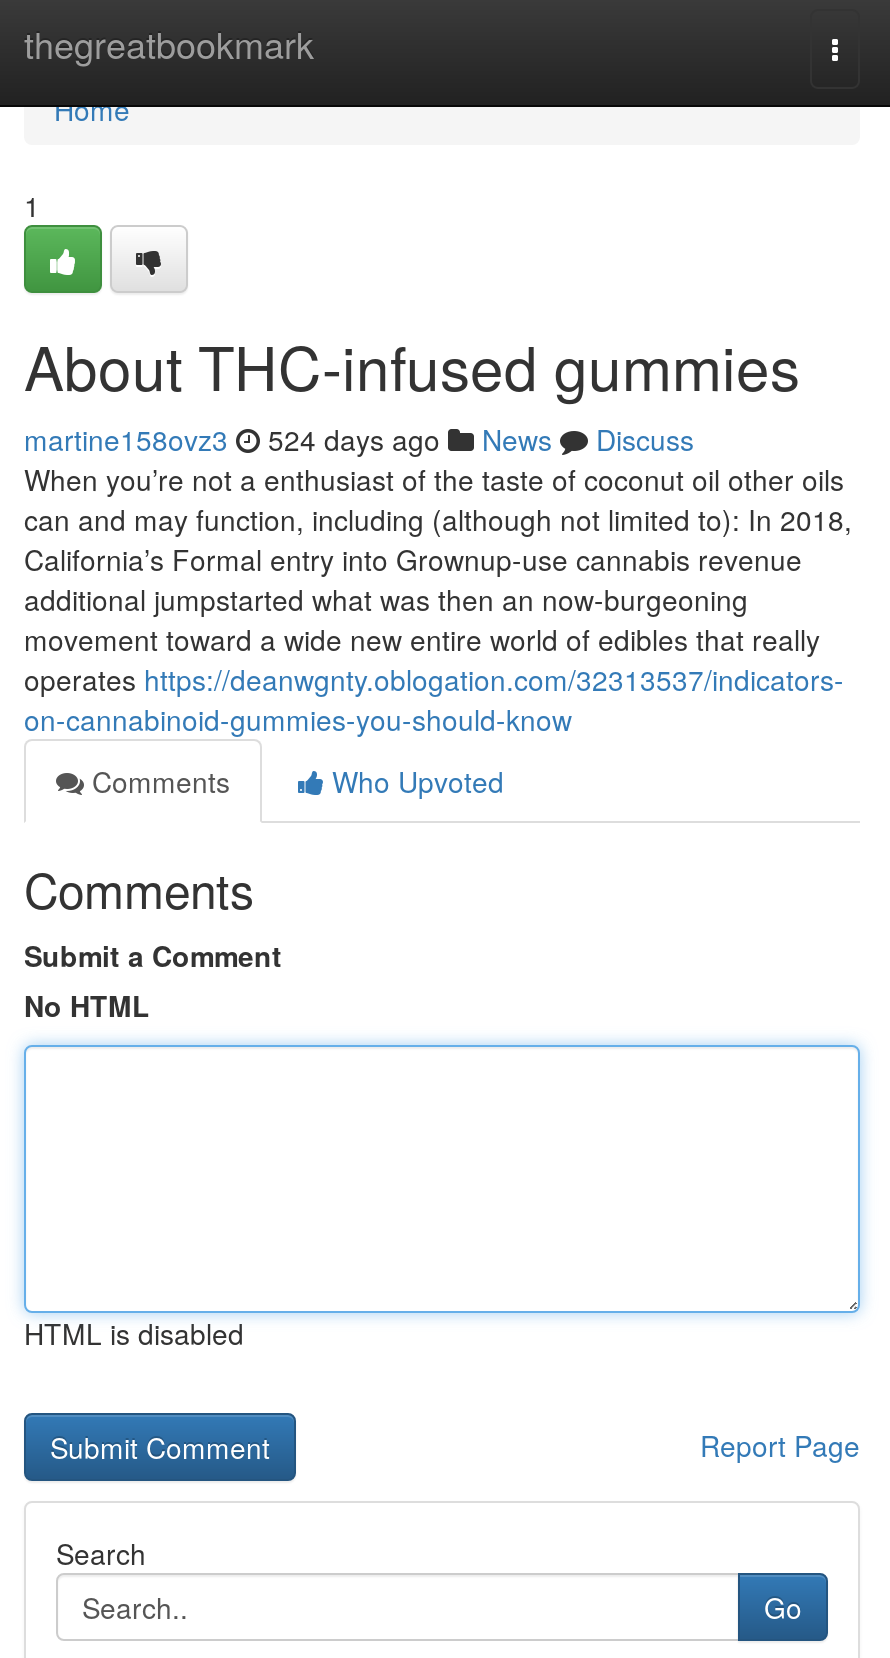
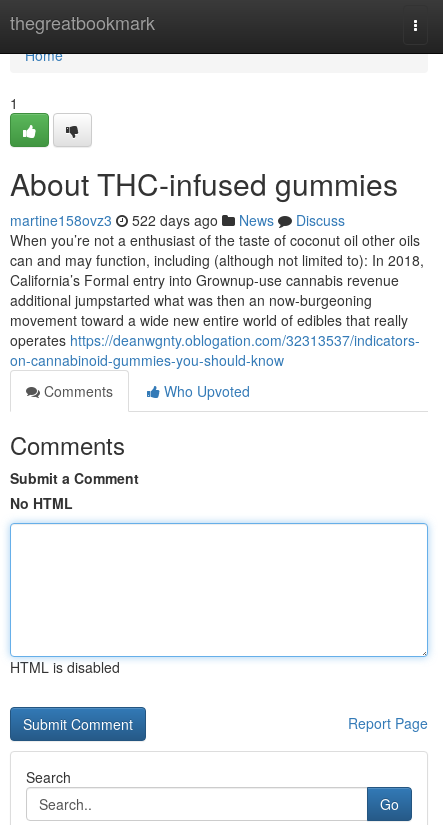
- martine158ovz3 524 days ago News Discuss
+ martine158ovz3 522 days ago News Discuss
